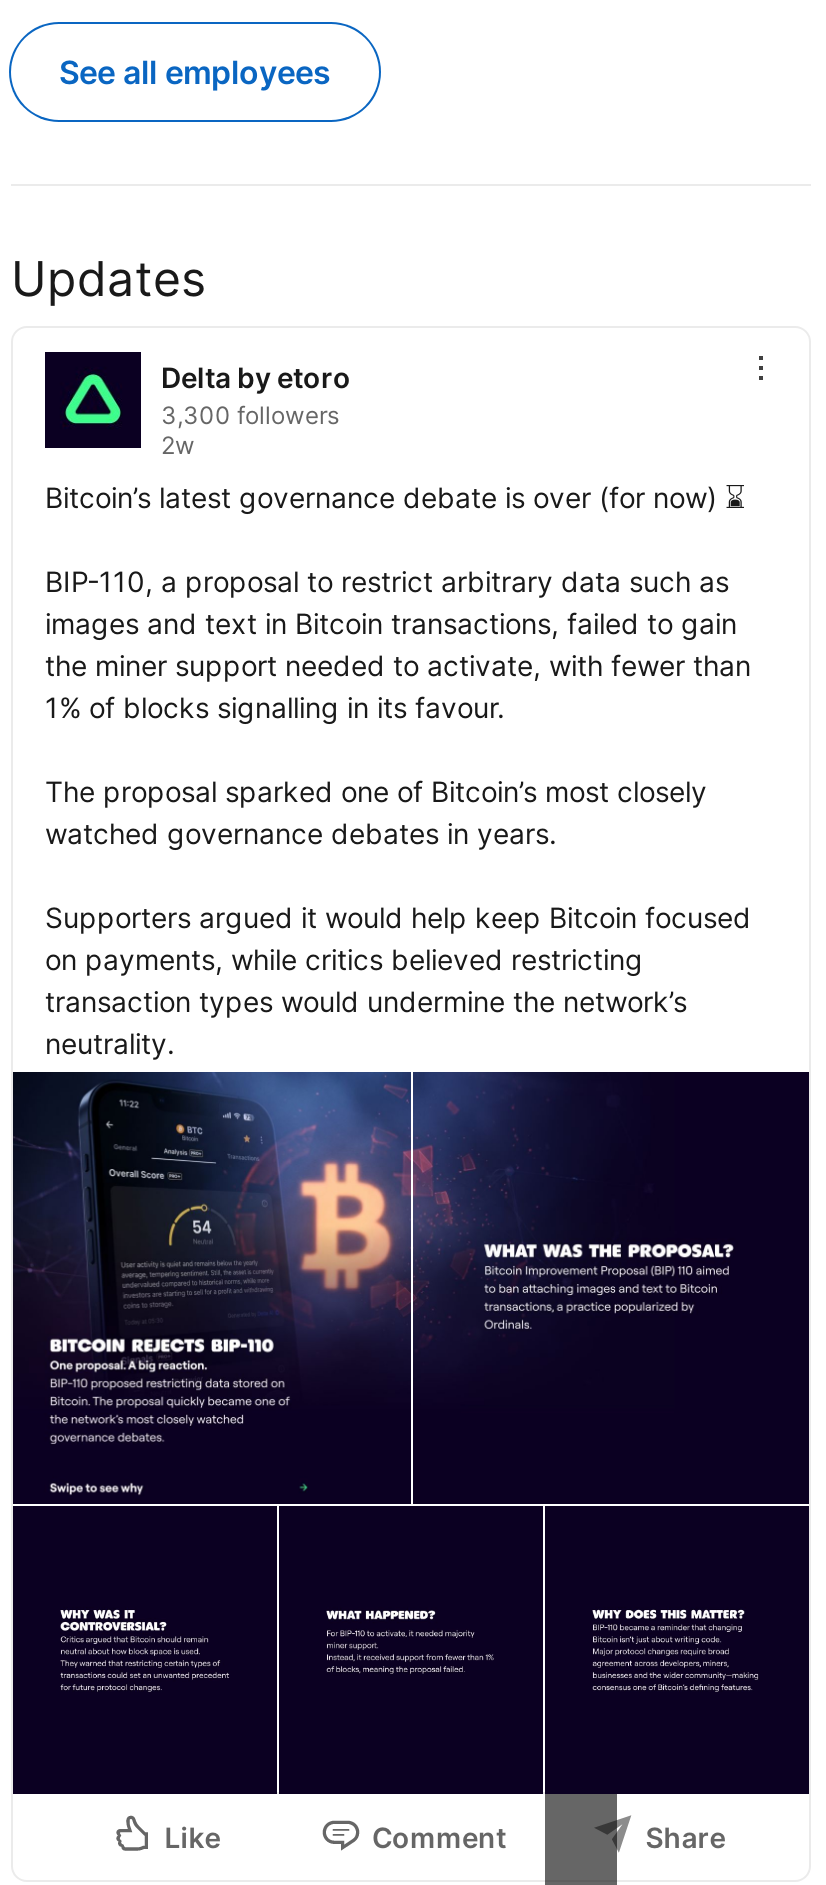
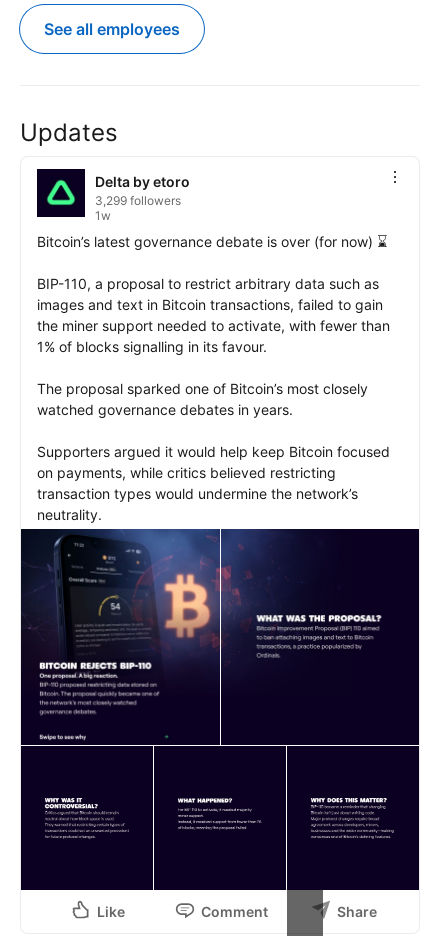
- 3,300 followers
- 2w
+ 3,299 followers
+ 1w
